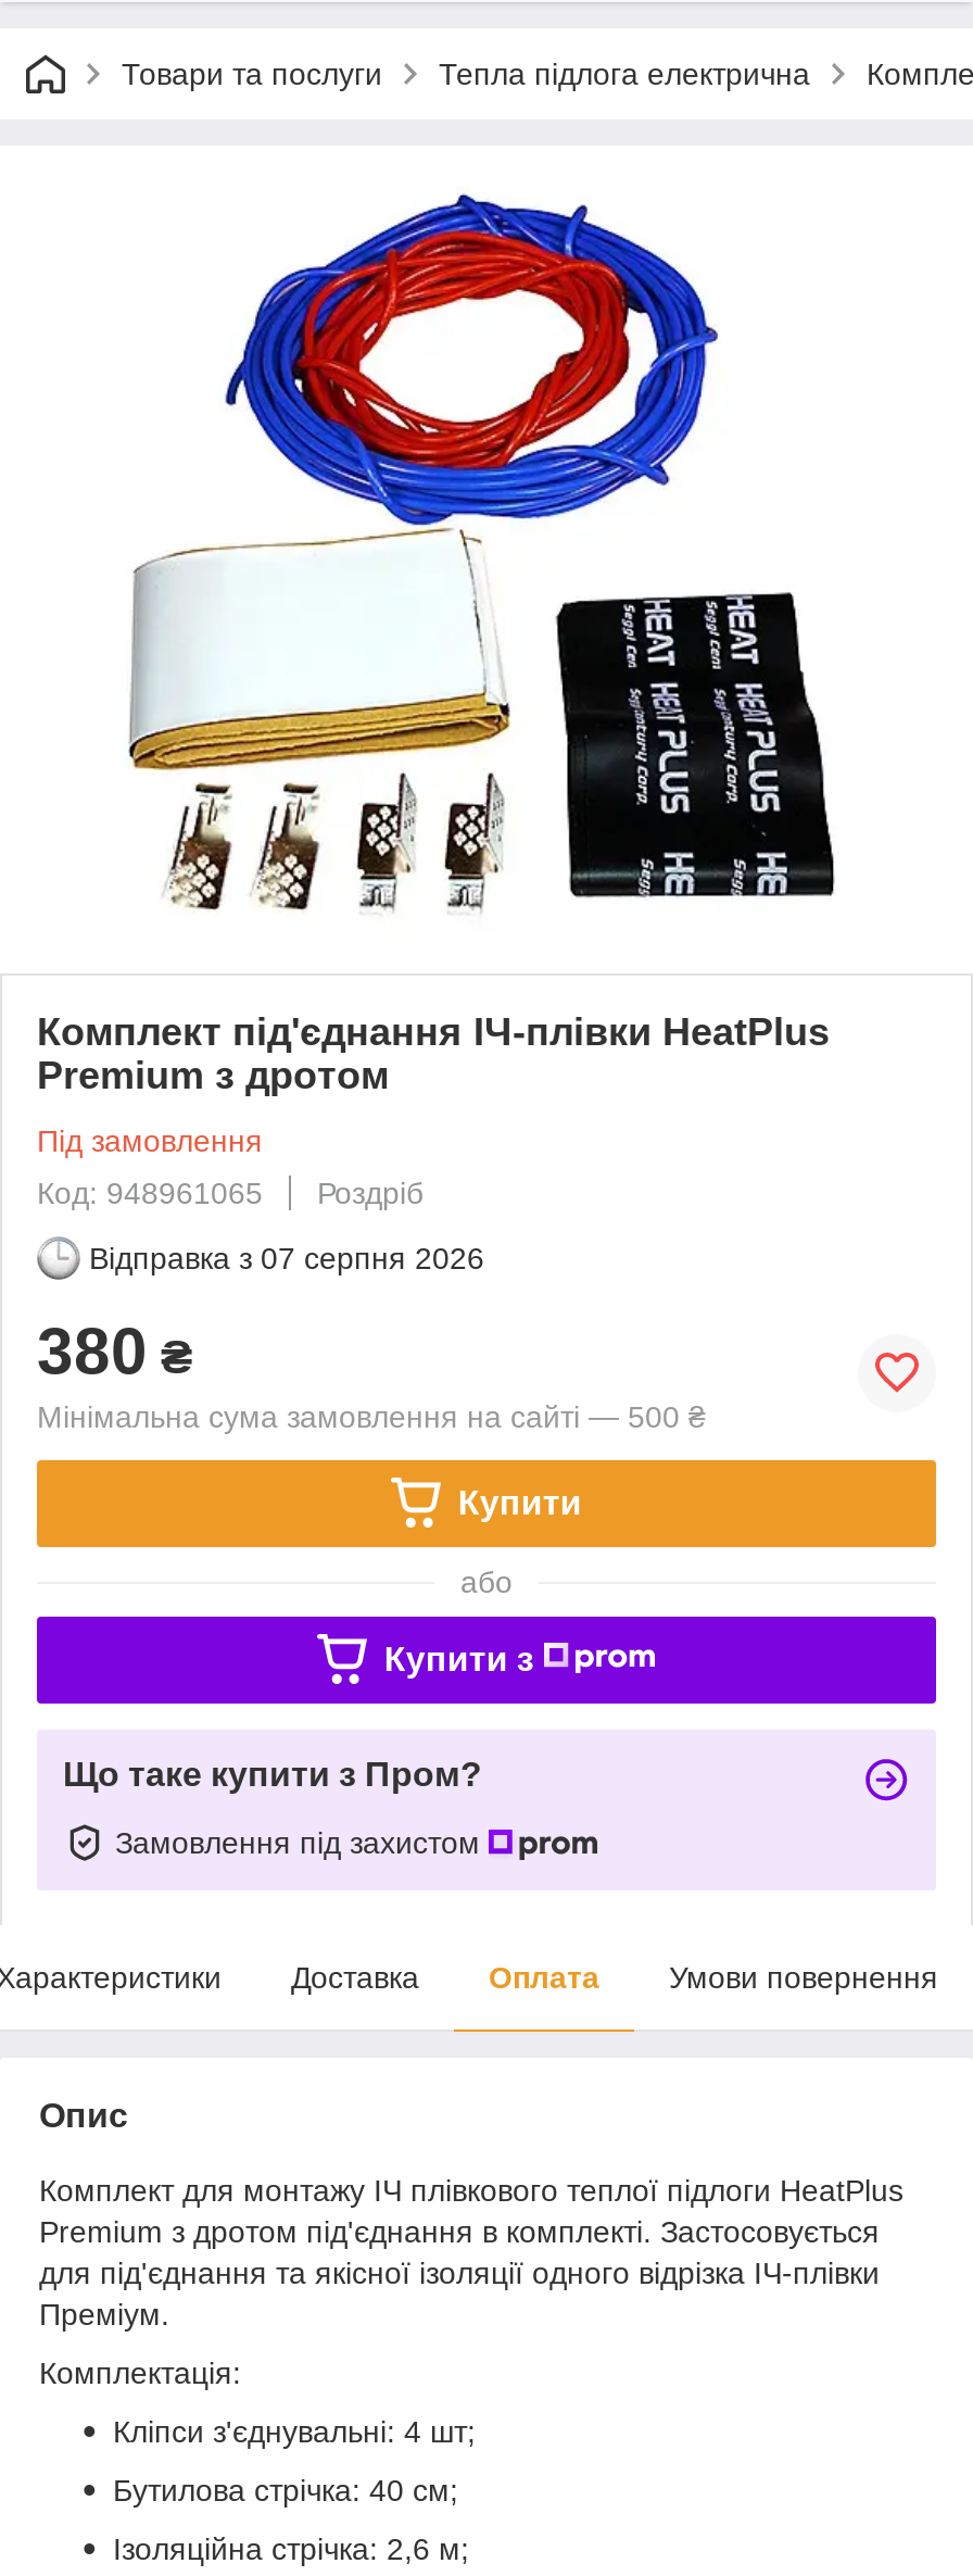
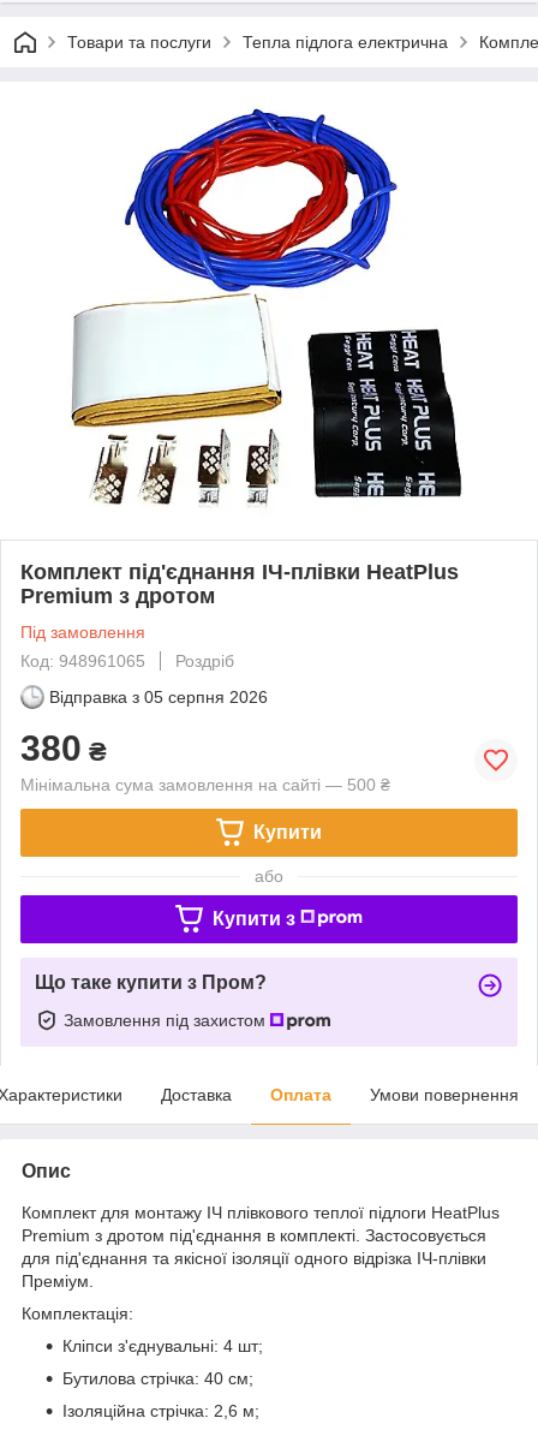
- Відправка з 07 серпня 2026
+ Відправка з 05 серпня 2026
